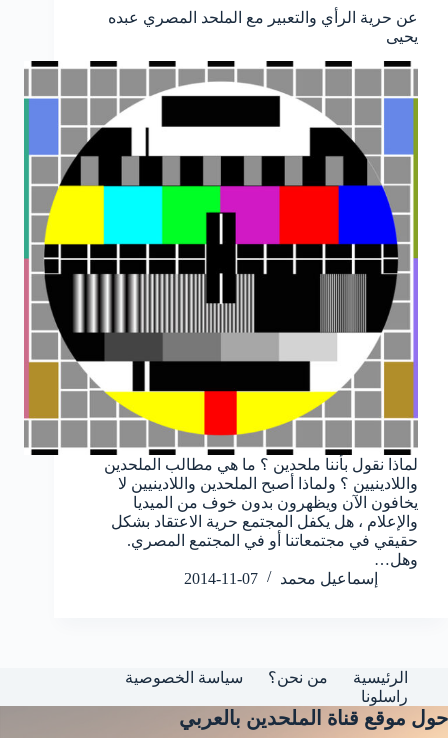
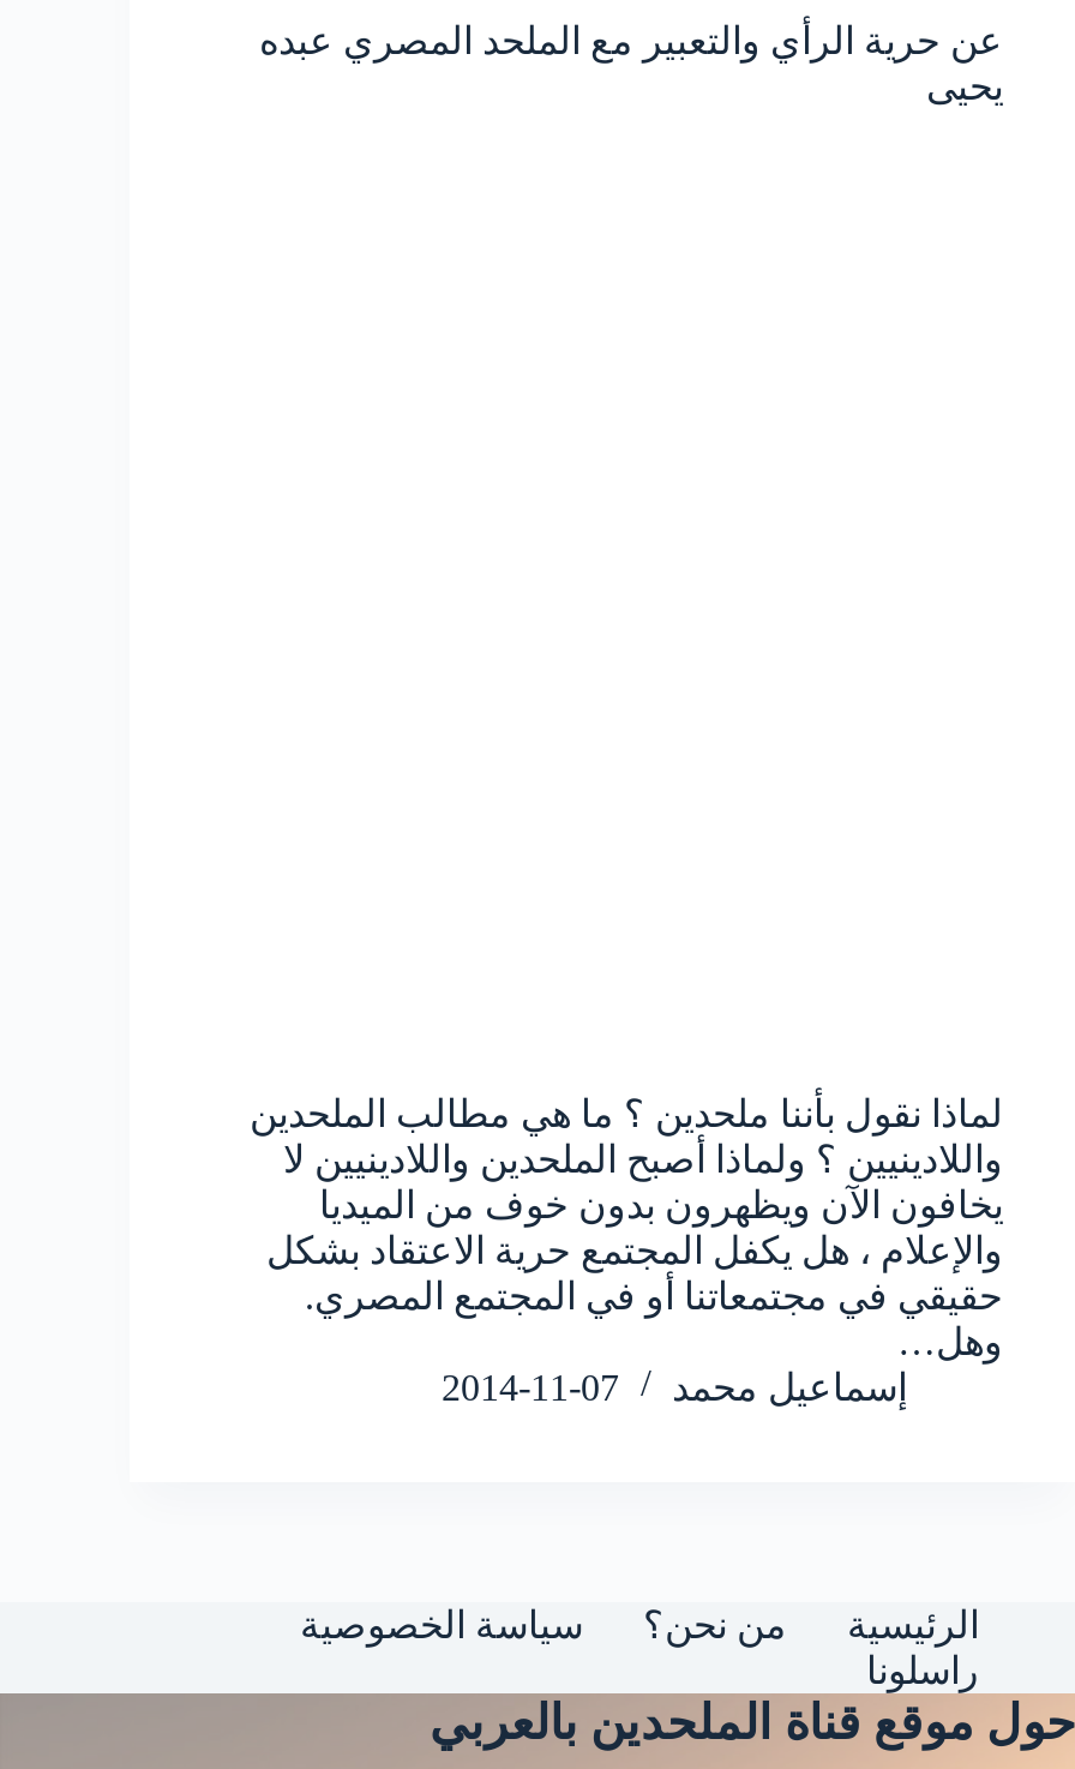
- [image]
